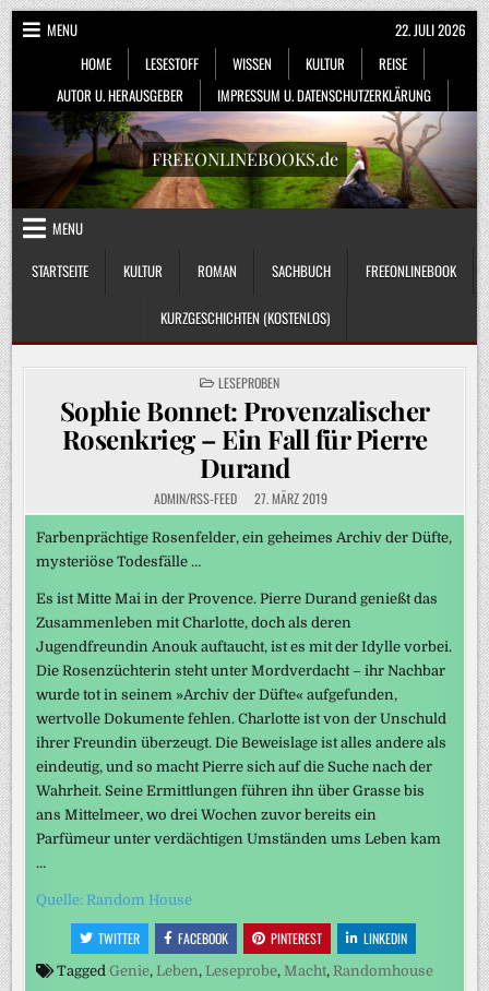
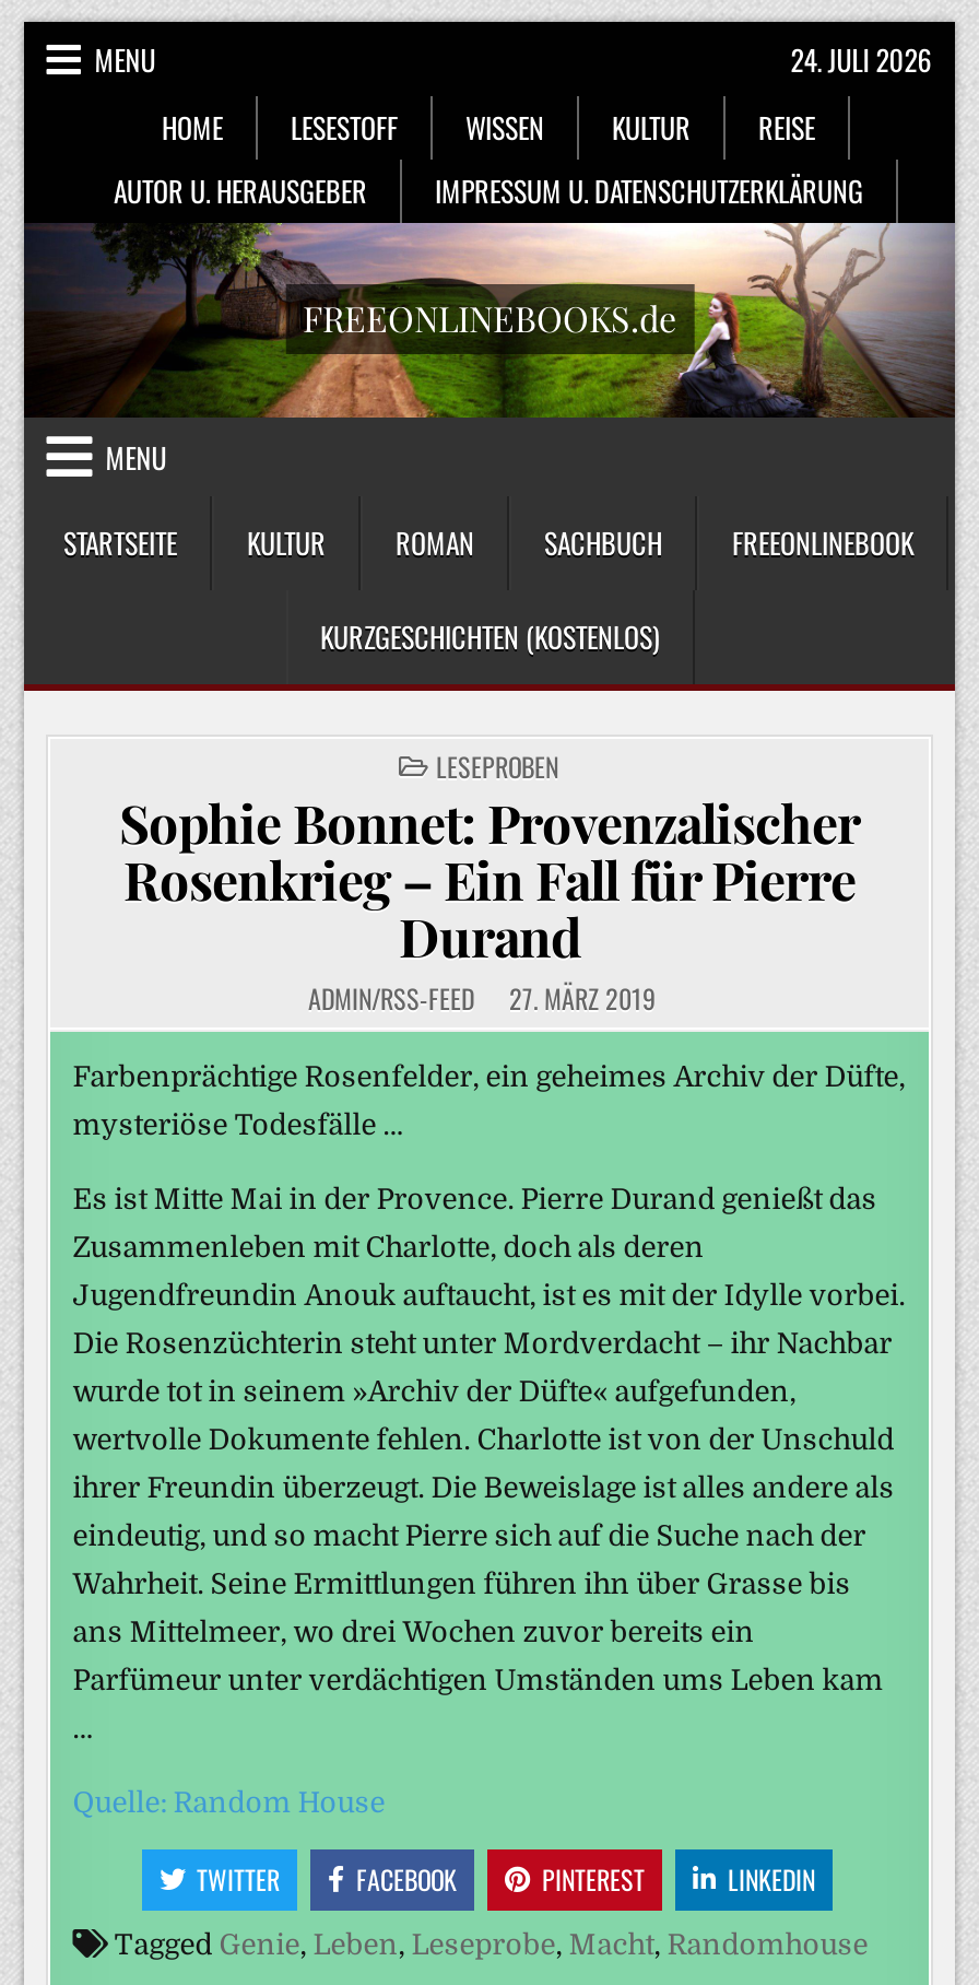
- 22. JULI 2026
+ 24. JULI 2026
